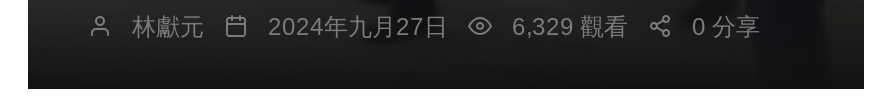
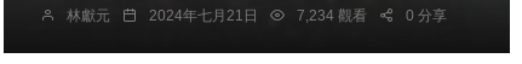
- 2024年九月27日
+ 2024年七月21日

- 6,329 觀看
+ 7,234 觀看
